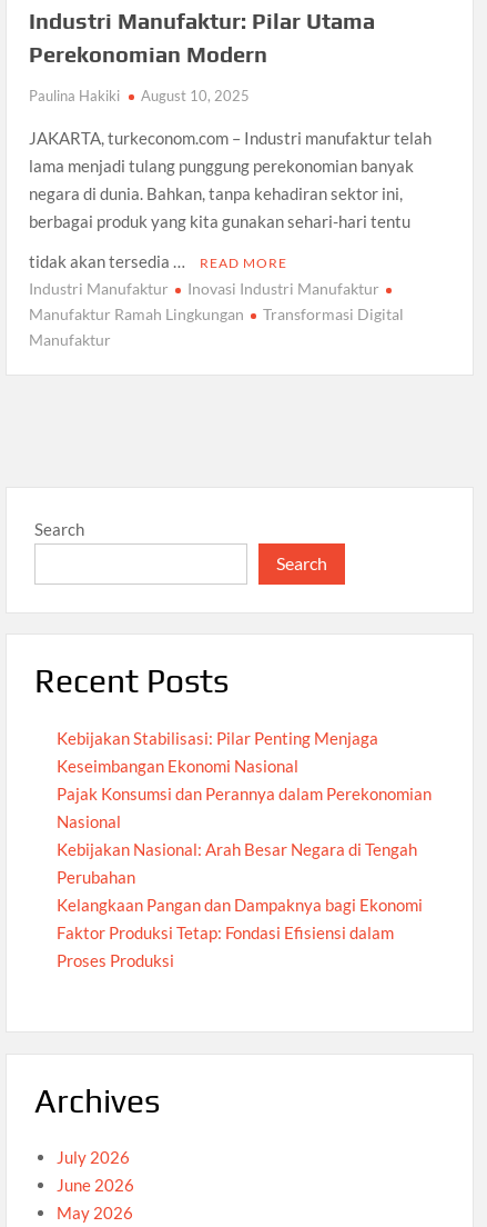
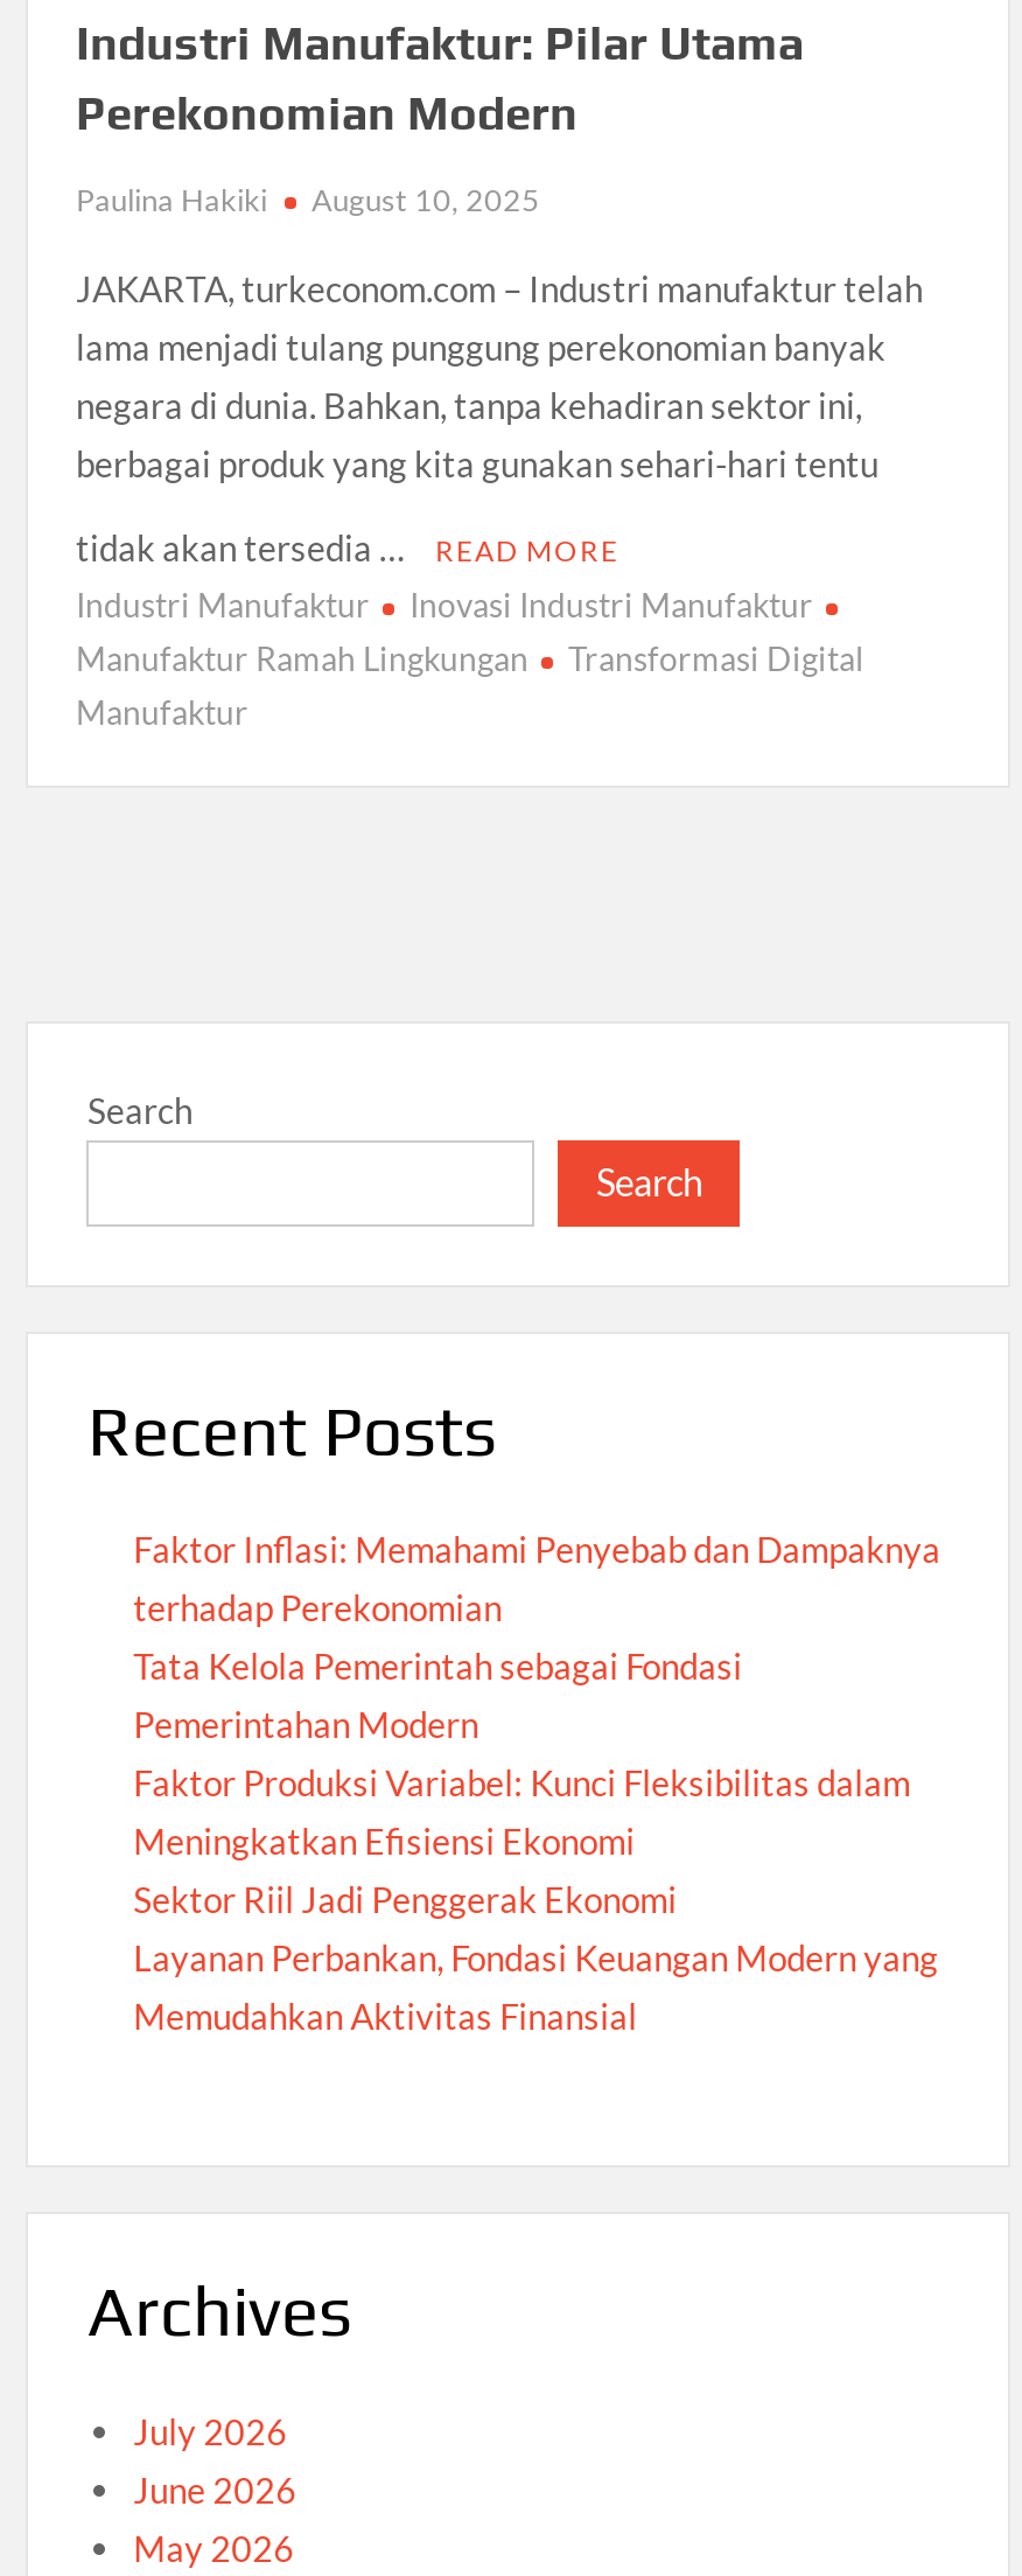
- Kebijakan Stabilisasi: Pilar Penting Menjaga
- Keseimbangan Ekonomi Nasional
- Pajak Konsumsi dan Perannya dalam Perekonomian
- Nasional
- Kebijakan Nasional: Arah Besar Negara di Tengah
- Perubahan
- Kelangkaan Pangan dan Dampaknya bagi Ekonomi
- Faktor Produksi Tetap: Fondasi Efisiensi dalam
- Proses Produksi
+ Faktor Inflasi: Memahami Penyebab dan Dampaknya
+ terhadap Perekonomian
+ Tata Kelola Pemerintah sebagai Fondasi
+ Pemerintahan Modern
+ Faktor Produksi Variabel: Kunci Fleksibilitas dalam
+ Meningkatkan Efisiensi Ekonomi
+ Sektor Riil Jadi Penggerak Ekonomi
+ Layanan Perbankan, Fondasi Keuangan Modern yang
+ Memudahkan Aktivitas Finansial
